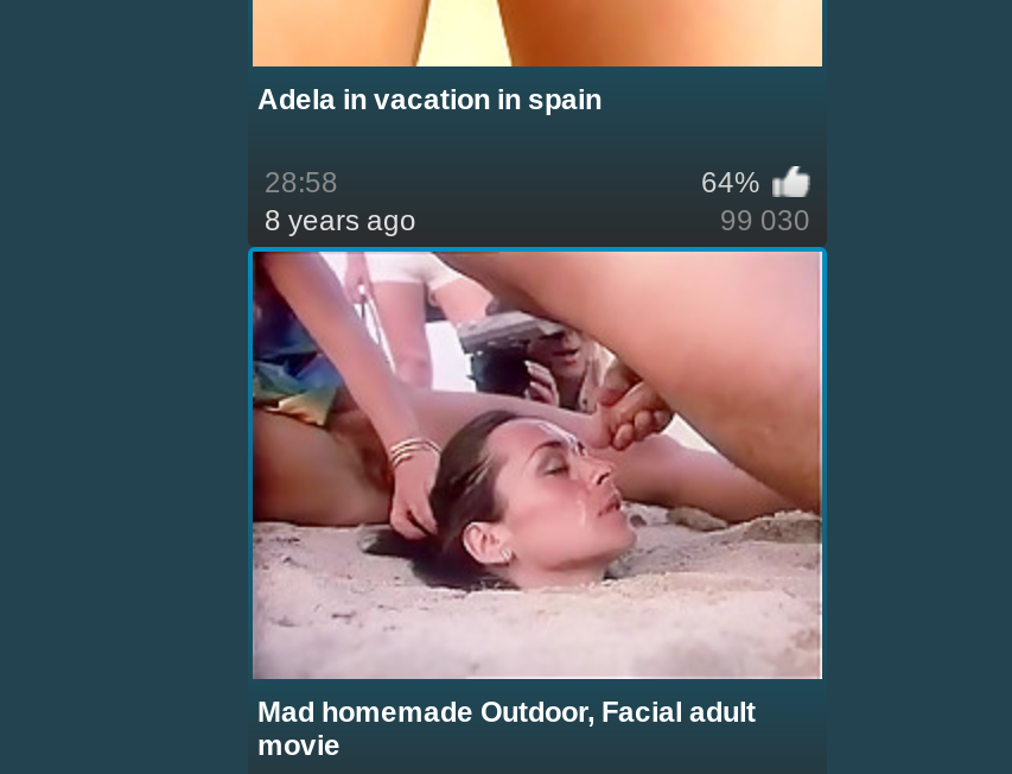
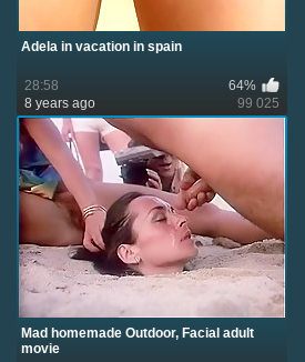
- 99 030
+ 99 025
